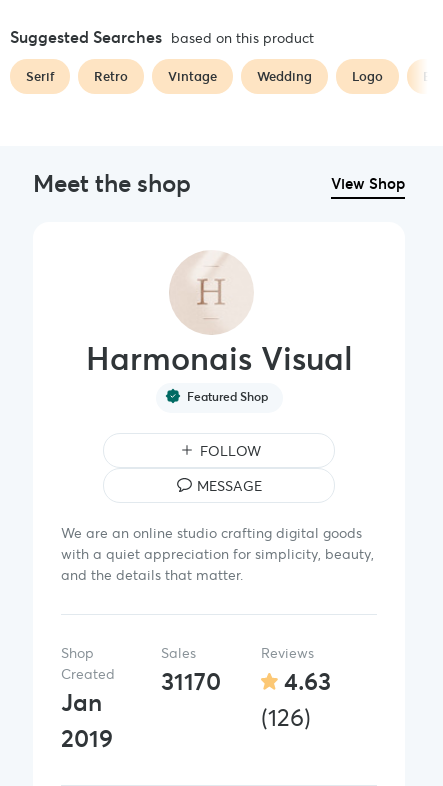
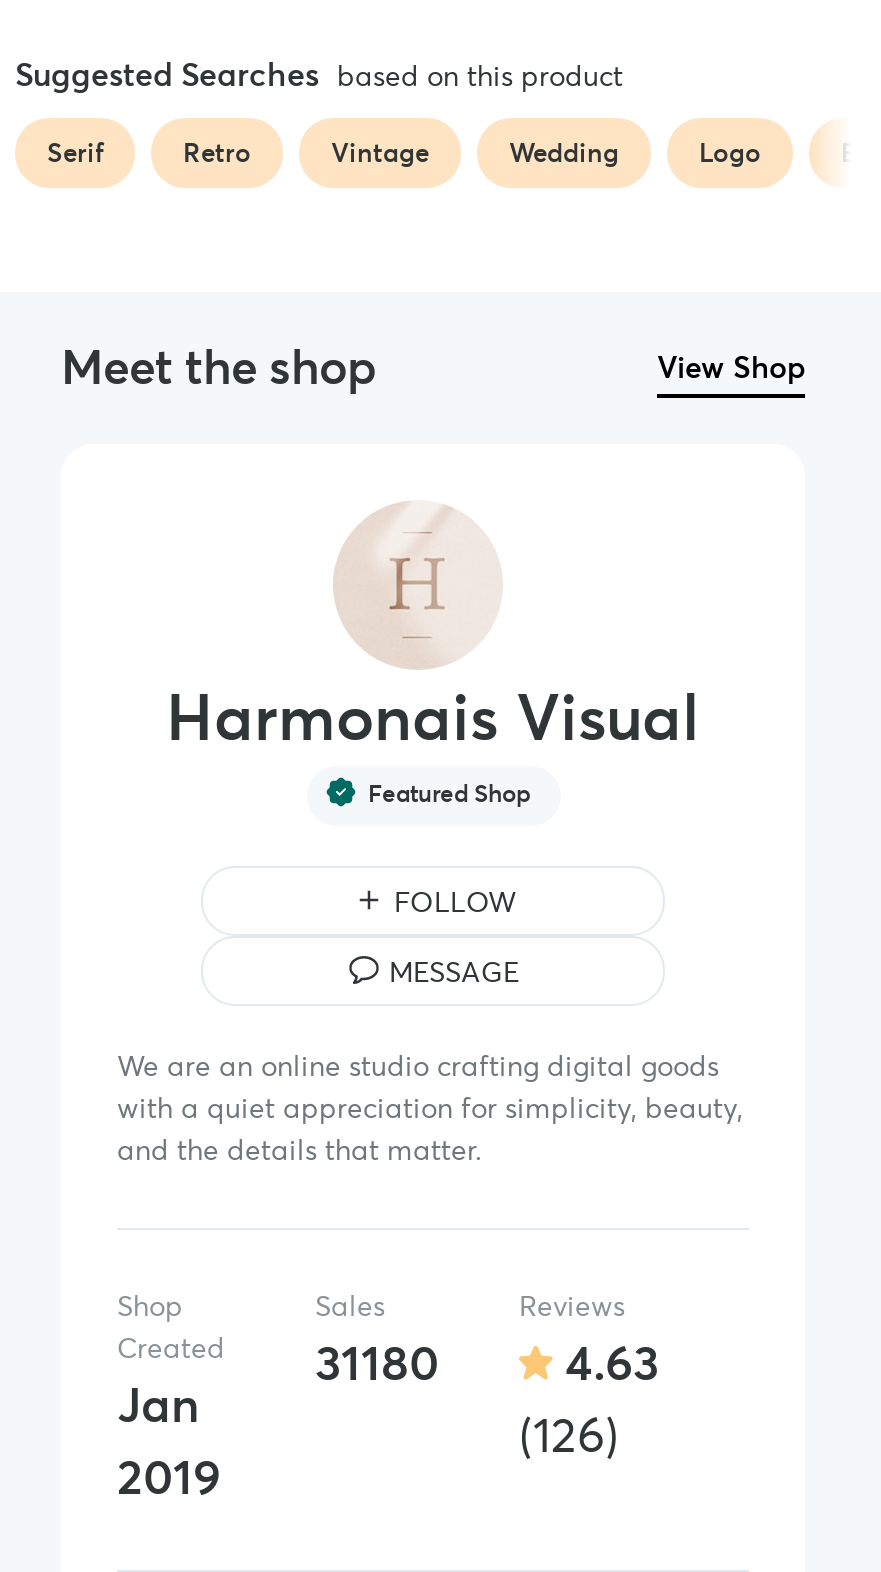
- 31170
+ 31180
